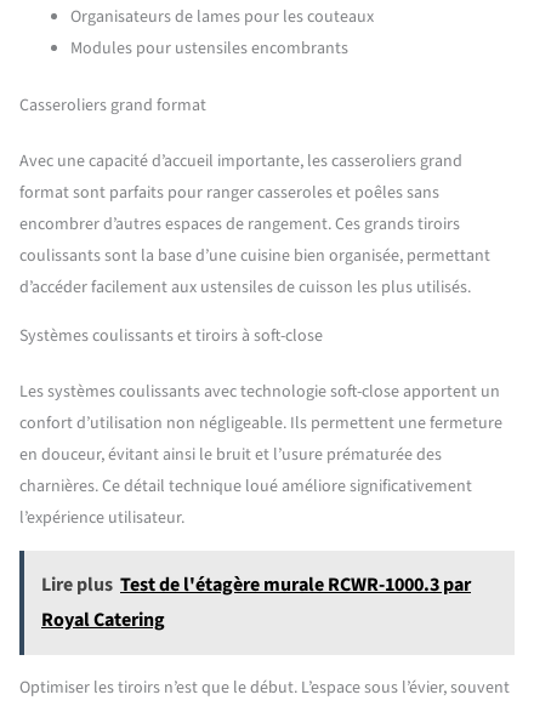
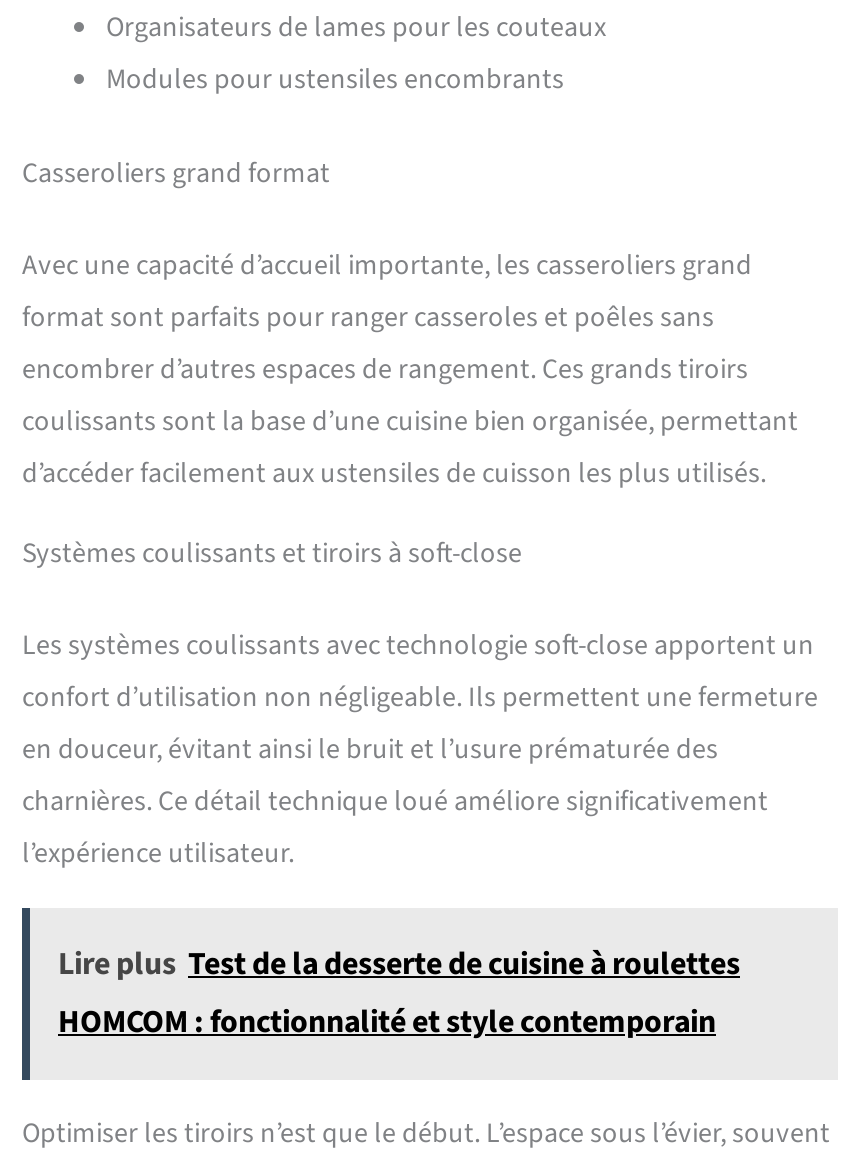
- Lire plus Test de l'étagère murale RCWR-1000.3 par
- Royal Catering
+ Lire plus Test de la desserte de cuisine à roulettes
+ HOMCOM : fonctionnalité et style contemporain
